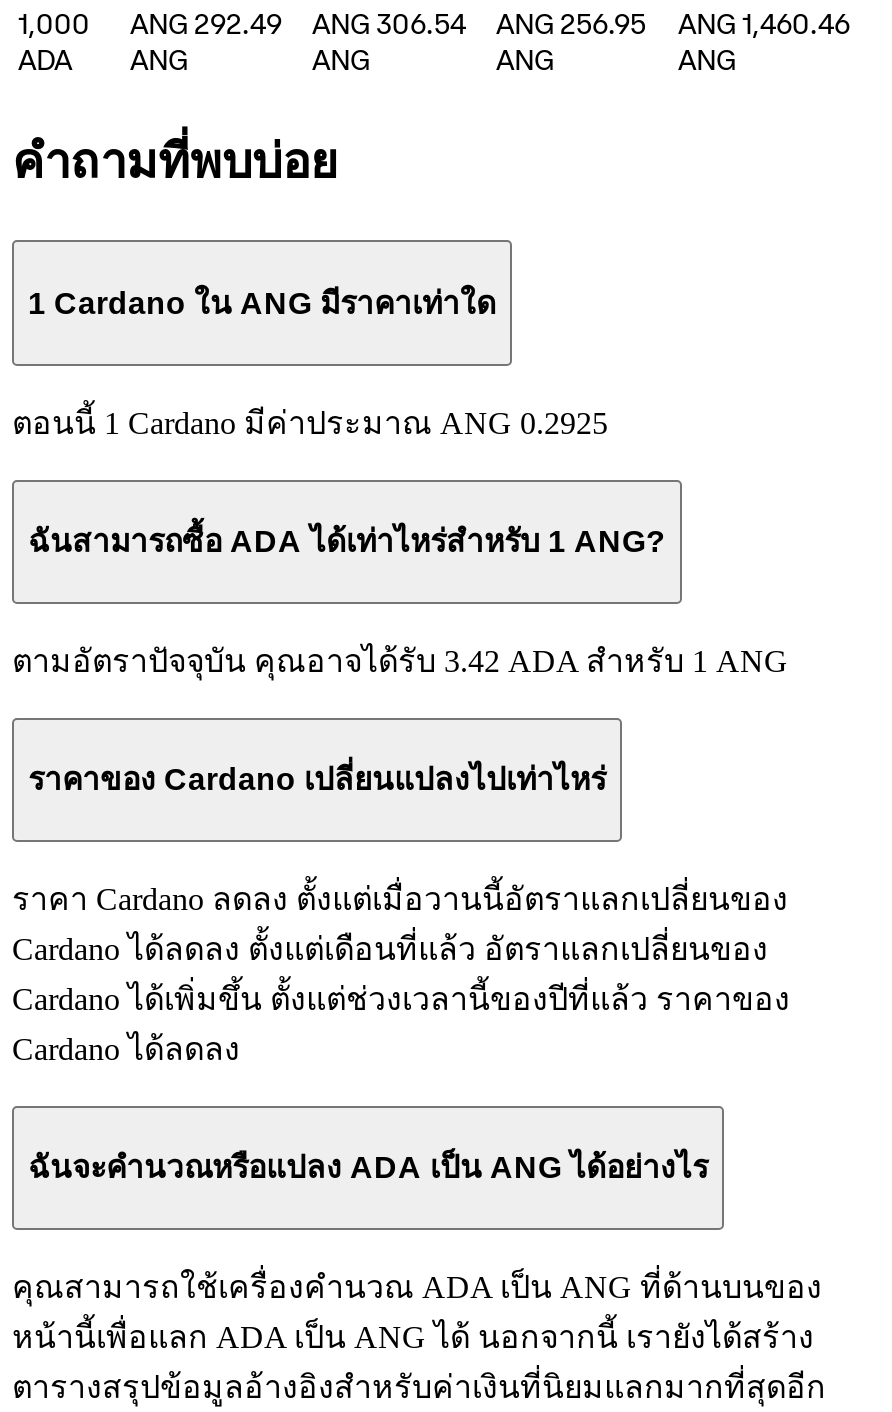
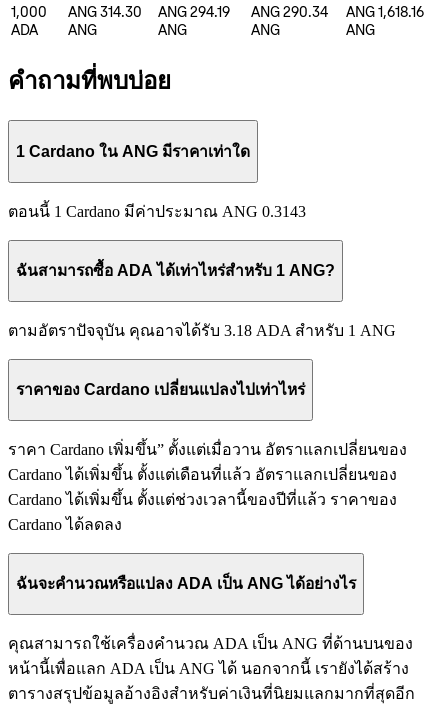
- ANG 292.49
+ ANG 314.30

- ANG 306.54
+ ANG 294.19

- ANG 256.95
+ ANG 290.34

- ANG 1,460.46
+ ANG 1,618.16

- ตอนนี้ 1 Cardano มีค่าประมาณ ANG 0.2925
+ ตอนนี้ 1 Cardano มีค่าประมาณ ANG 0.3143

- ตามอัตราปัจจุบัน คุณอาจได้รับ 3.42 ADA สำหรับ 1 ANG
+ ตามอัตราปัจจุบัน คุณอาจได้รับ 3.18 ADA สำหรับ 1 ANG

- ราคา Cardano ลดลง ตั้งแต่เมื่อวานนี้อัตราแลกเปลี่ยนของ
+ ราคา Cardano เพิ่มขึ้น” ตั้งแต่เมื่อวาน อัตราแลกเปลี่ยนของ

- Cardano ได้ลดลง ตั้งแต่เดือนที่แล้ว อัตราแลกเปลี่ยนของ
+ Cardano ได้เพิ่มขึ้น ตั้งแต่เดือนที่แล้ว อัตราแลกเปลี่ยนของ
